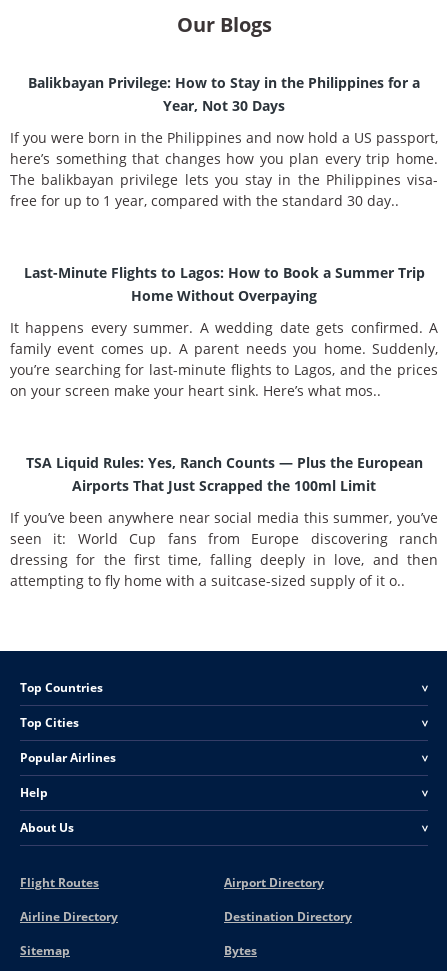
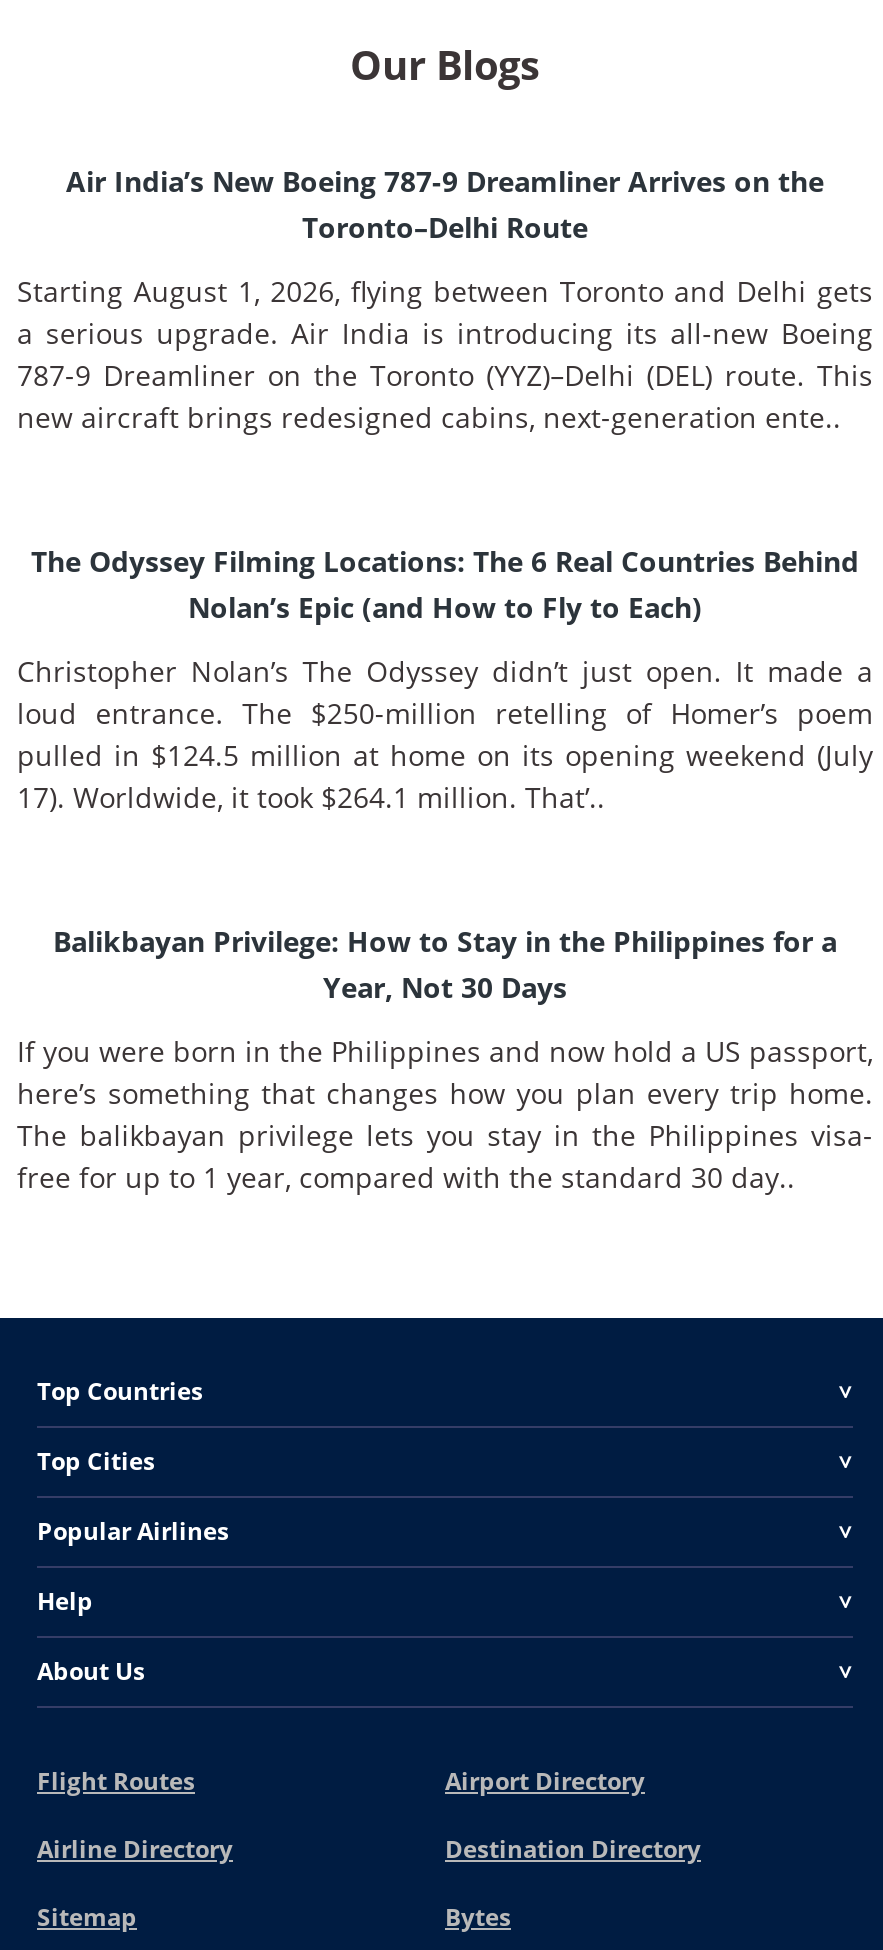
+ Air India’s New Boeing 787-9 Dreamliner Arrives on the
+ Toronto–Delhi Route
+ Starting August 1, 2026, flying between Toronto and Delhi gets
+ a serious upgrade. Air India is introducing its all-new Boeing
+ 787-9 Dreamliner on the Toronto (YYZ)–Delhi (DEL) route. This
+ new aircraft brings redesigned cabins, next-generation ente..

+ The Odyssey Filming Locations: The 6 Real Countries Behind
+ Nolan’s Epic (and How to Fly to Each)
+ Christopher Nolan’s The Odyssey didn’t just open. It made a
+ loud entrance. The $250-million retelling of Homer’s poem
+ pulled in $124.5 million at home on its opening weekend (July
+ 17). Worldwide, it took $264.1 million. That’..

moved down: Balikbayan Privilege: How to Stay in the Philippines for a | Year, Not 30 Days | If you were born in the Philippines and now hold a US passport, | here’s something that changes how you plan every trip home. | The balikbayan privilege lets you stay in the Philippines visa- | free for up to 1 year, compared with the standard 30 day..

- Last-Minute Flights to Lagos: How to Book a Summer Trip
- Home Without Overpaying
- It happens every summer. A wedding date gets confirmed. A
- family event comes up. A parent needs you home. Suddenly,
- you’re searching for last-minute flights to Lagos, and the prices
- on your screen make your heart sink. Here’s what mos..

- TSA Liquid Rules: Yes, Ranch Counts — Plus the European
- Airports That Just Scrapped the 100ml Limit
- If you’ve been anywhere near social media this summer, you’ve
- seen it: World Cup fans from Europe discovering ranch
- dressing for the first time, falling deeply in love, and then
- attempting to fly home with a suitcase-sized supply of it o..
